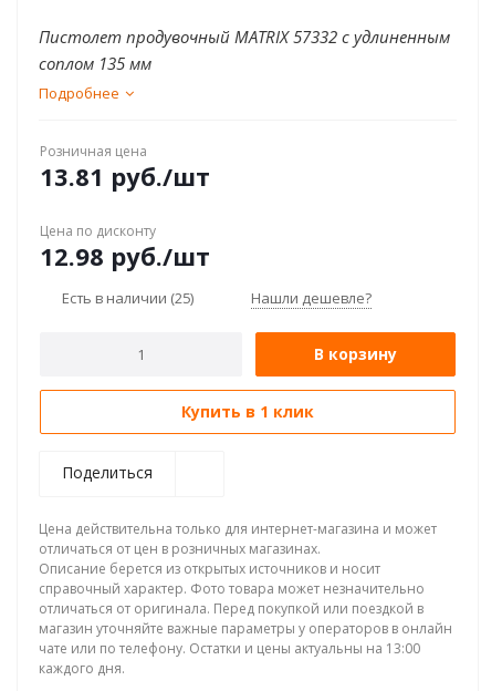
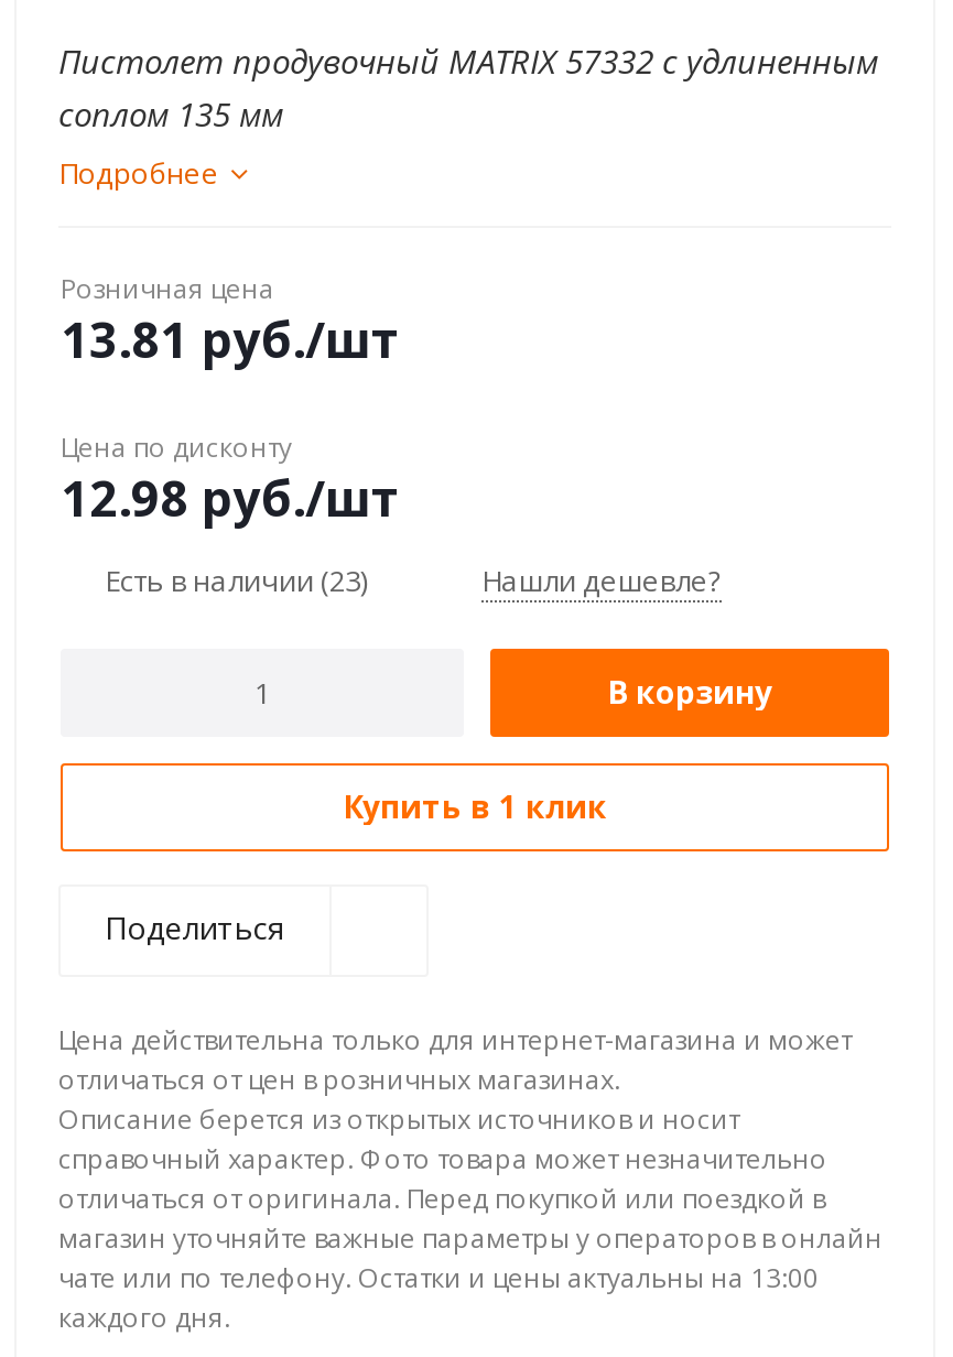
- Есть в наличии (25)
+ Есть в наличии (23)
